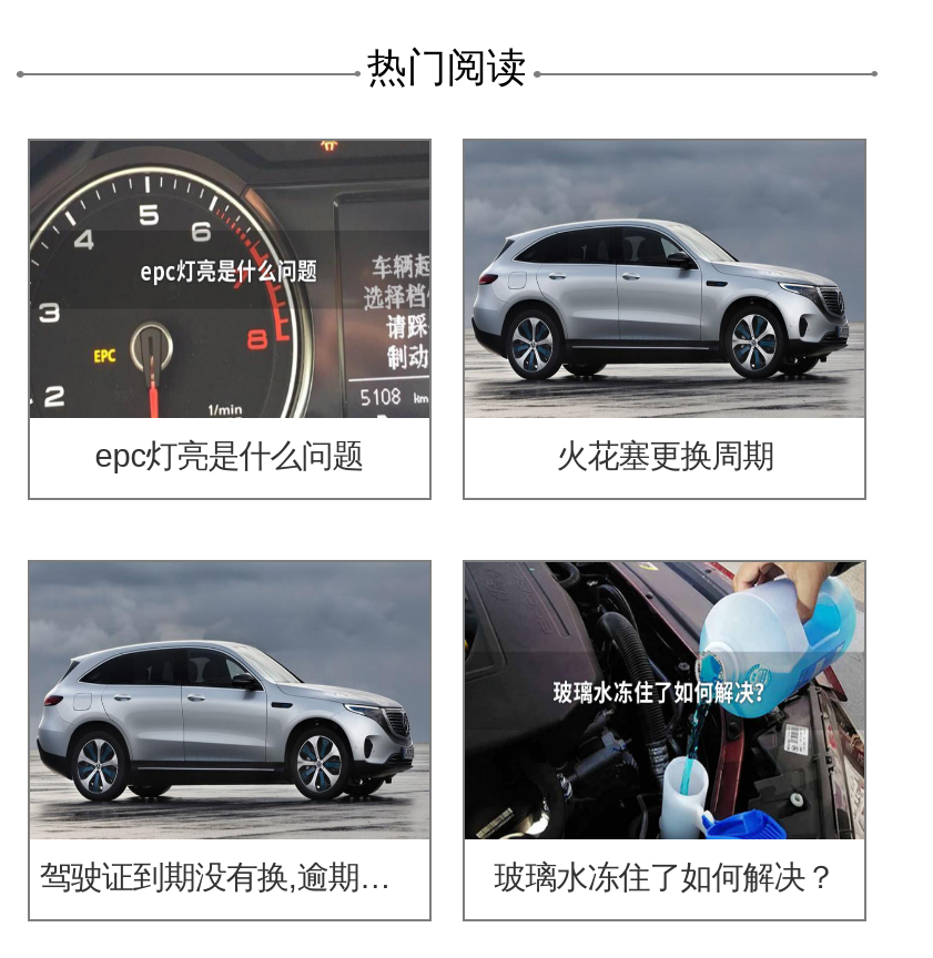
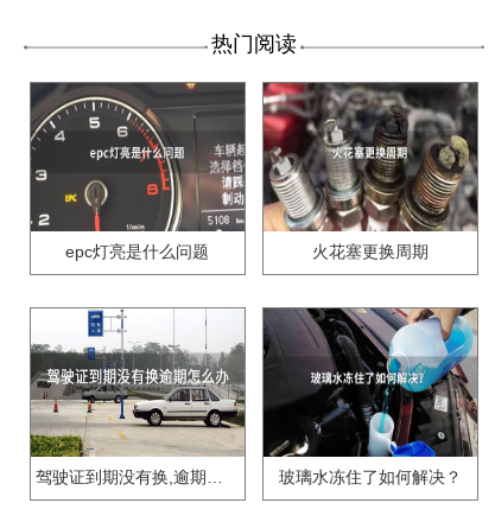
- [image]
+ [image]

- [image]
+ [image]
